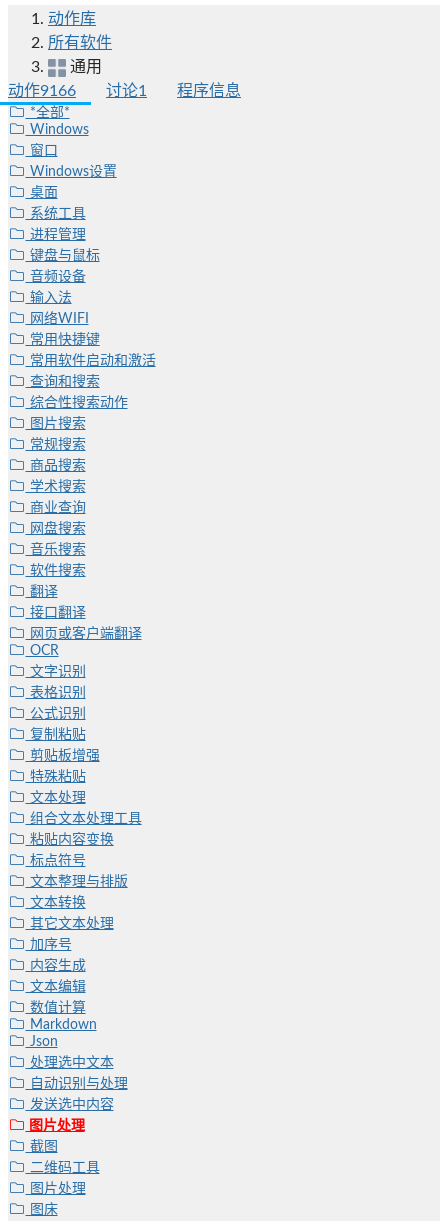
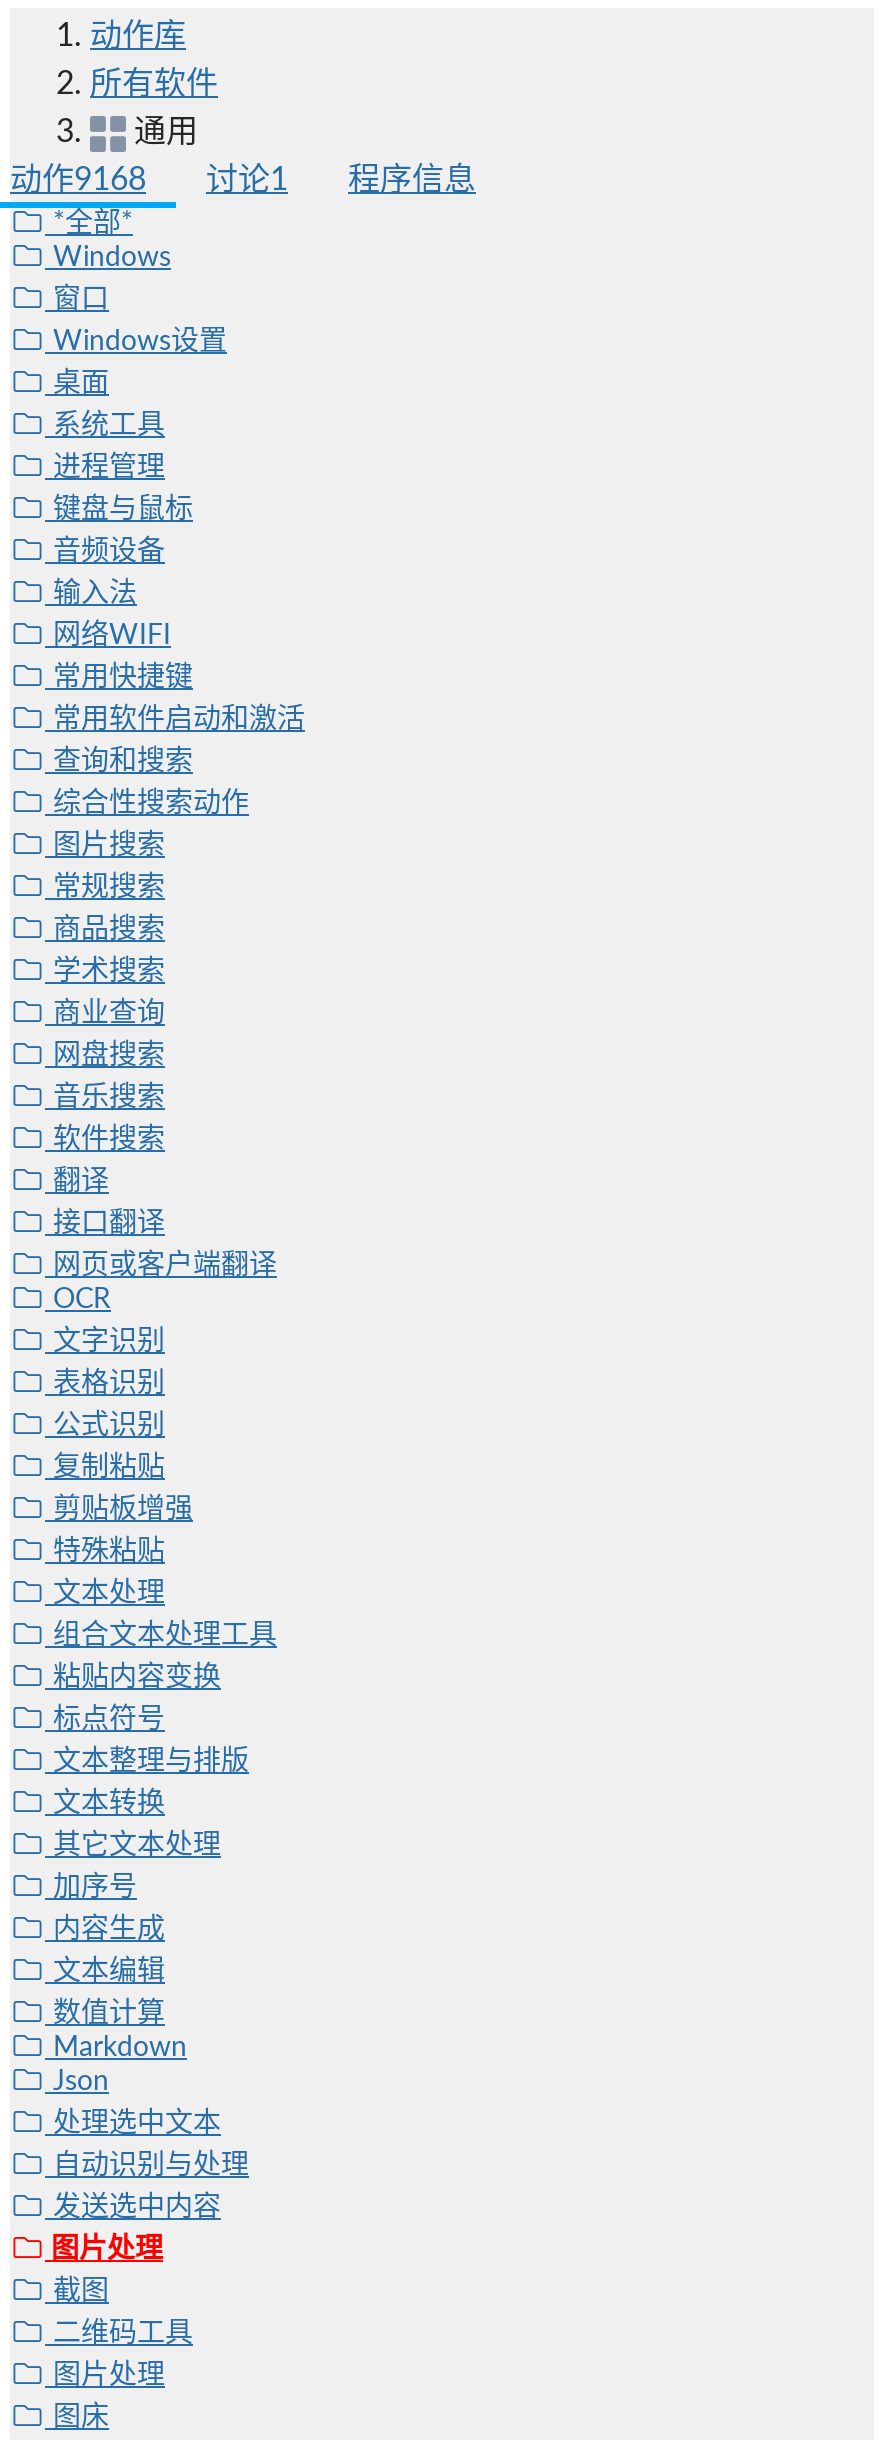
- 动作9166 讨论1 程序信息
+ 动作9168 讨论1 程序信息
